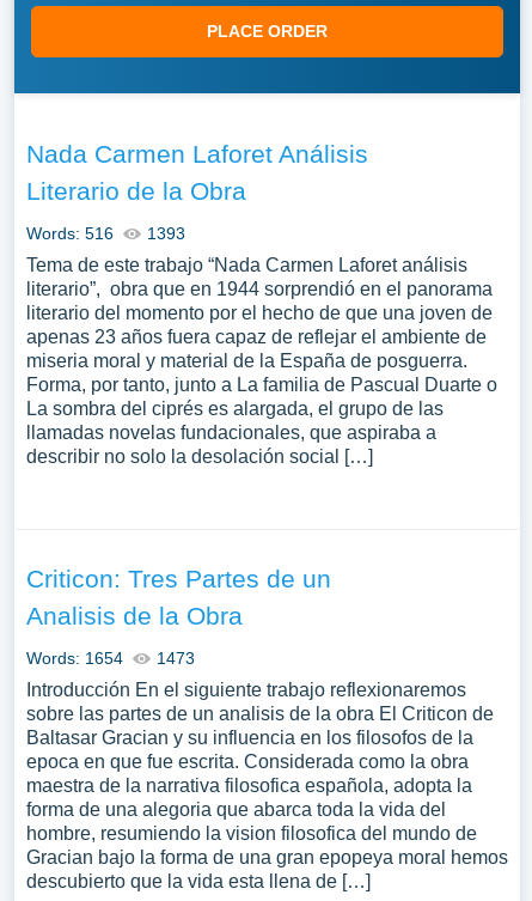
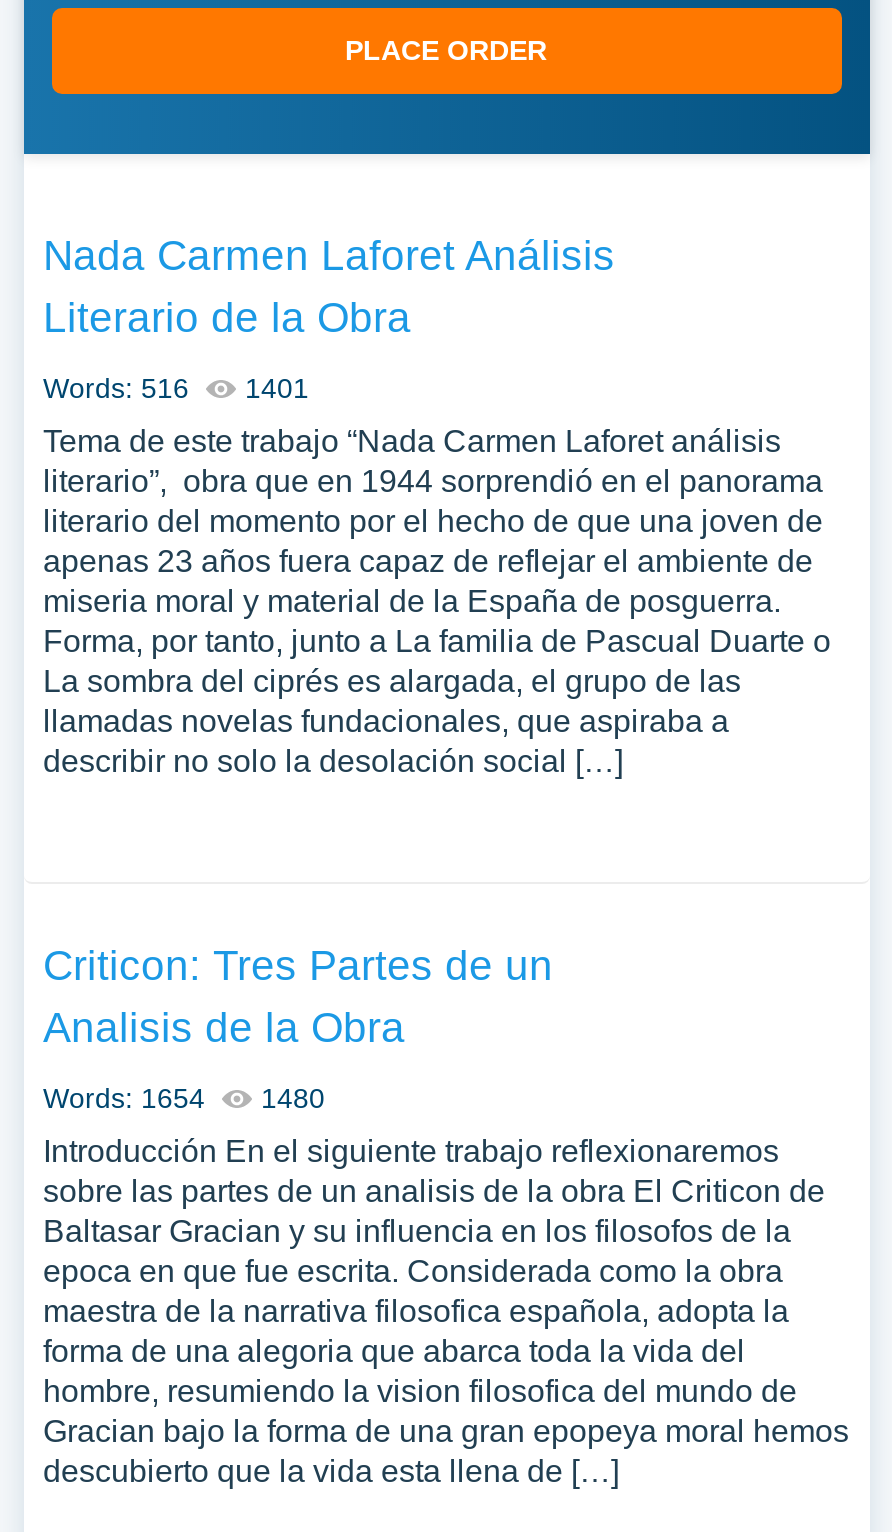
- Words: 516 1393
+ Words: 516 1401

- Words: 1654 1473
+ Words: 1654 1480
